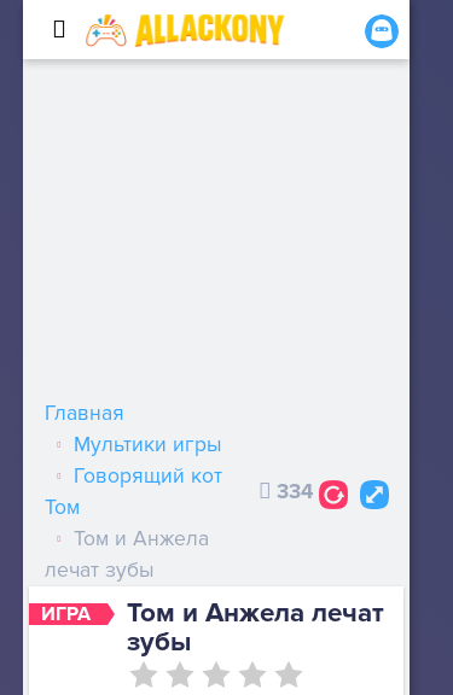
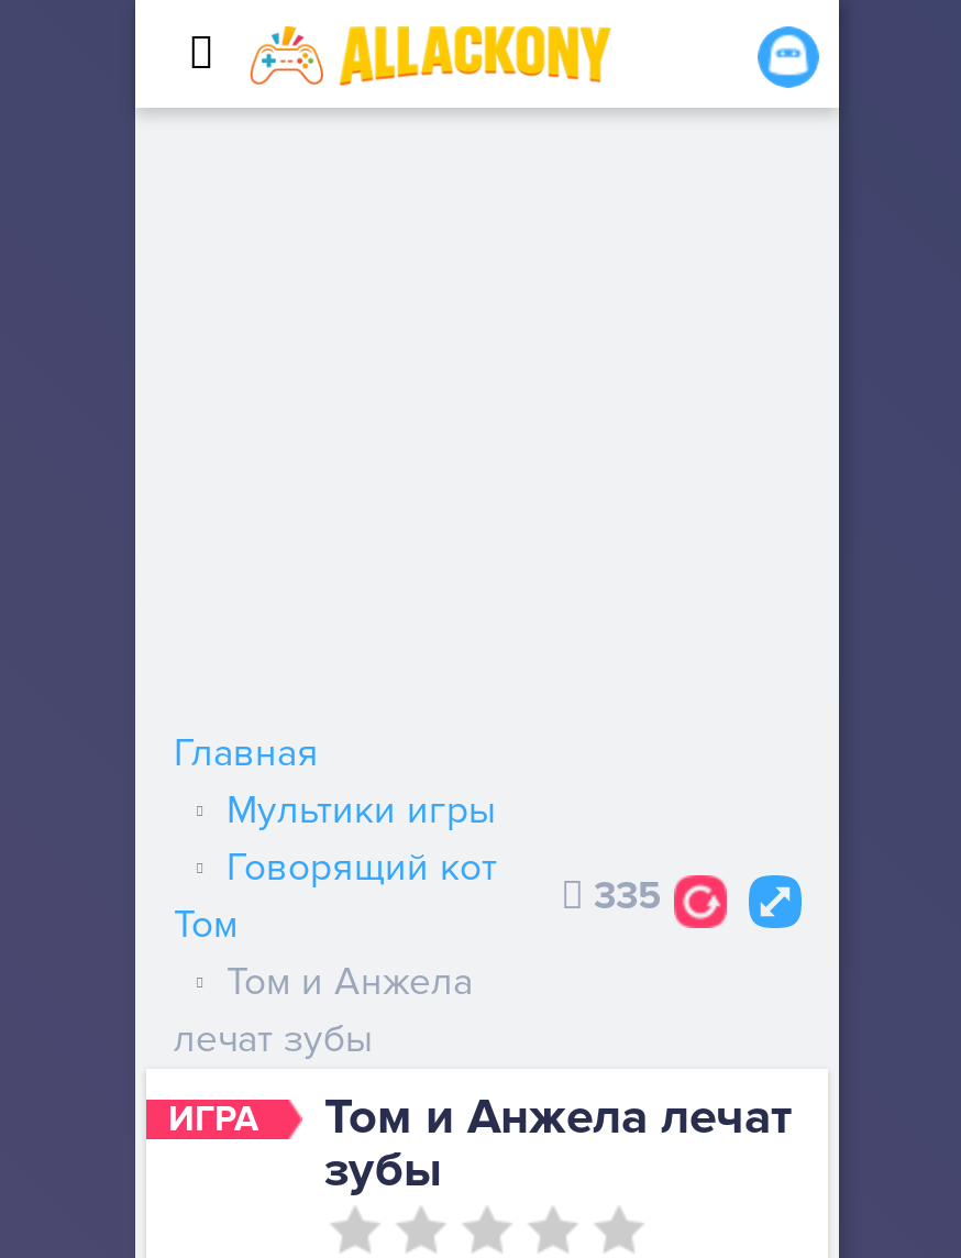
- 334
+ 335
